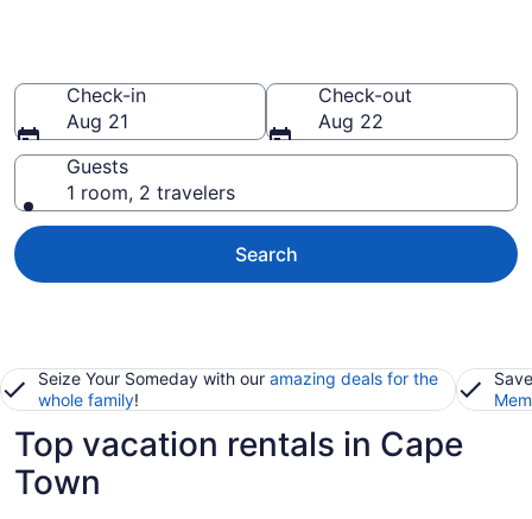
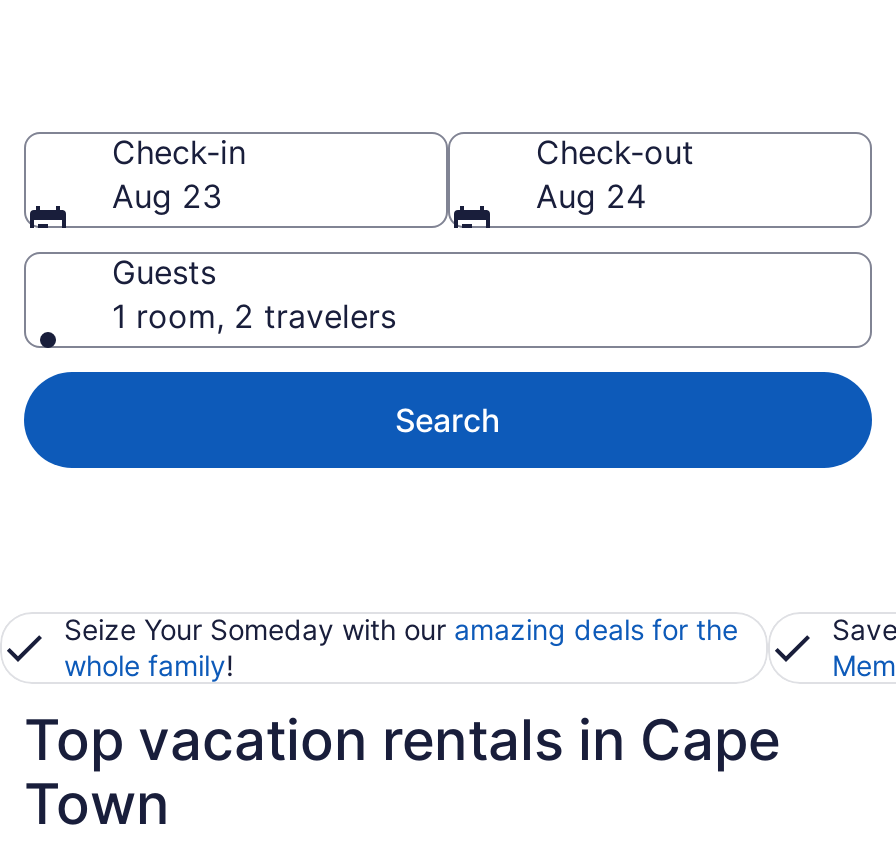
- Aug 21
+ Aug 23

- Aug 22
+ Aug 24
